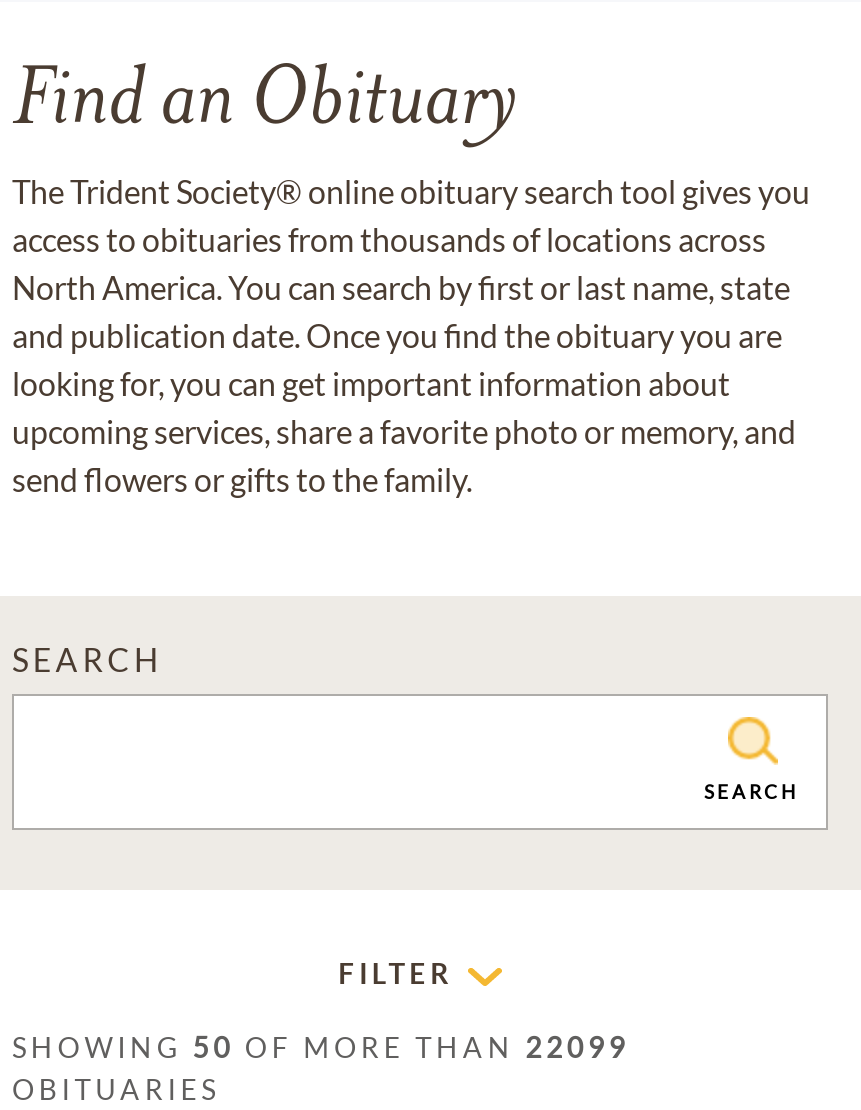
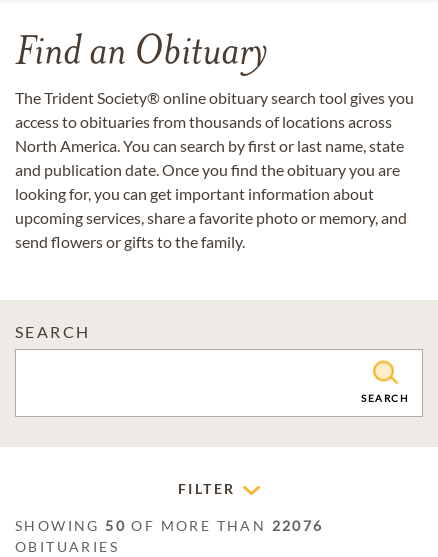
- SHOWING 50 OF MORE THAN 22099
+ SHOWING 50 OF MORE THAN 22076
